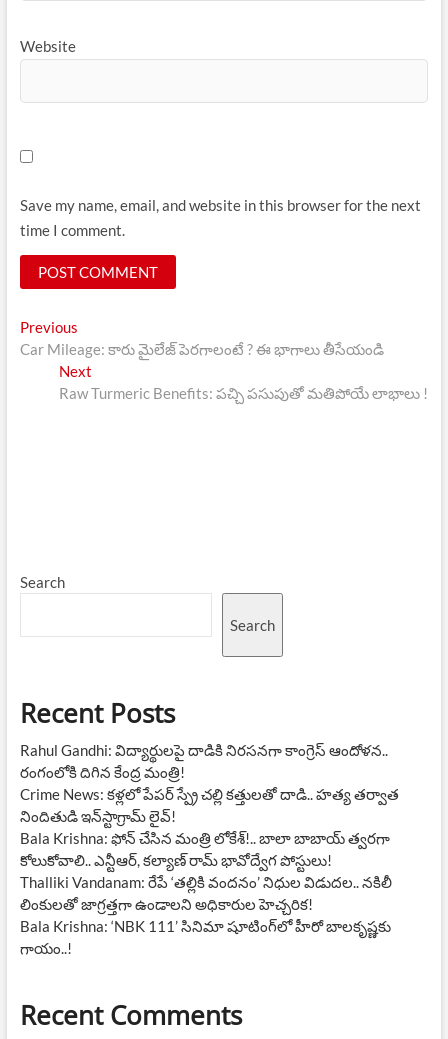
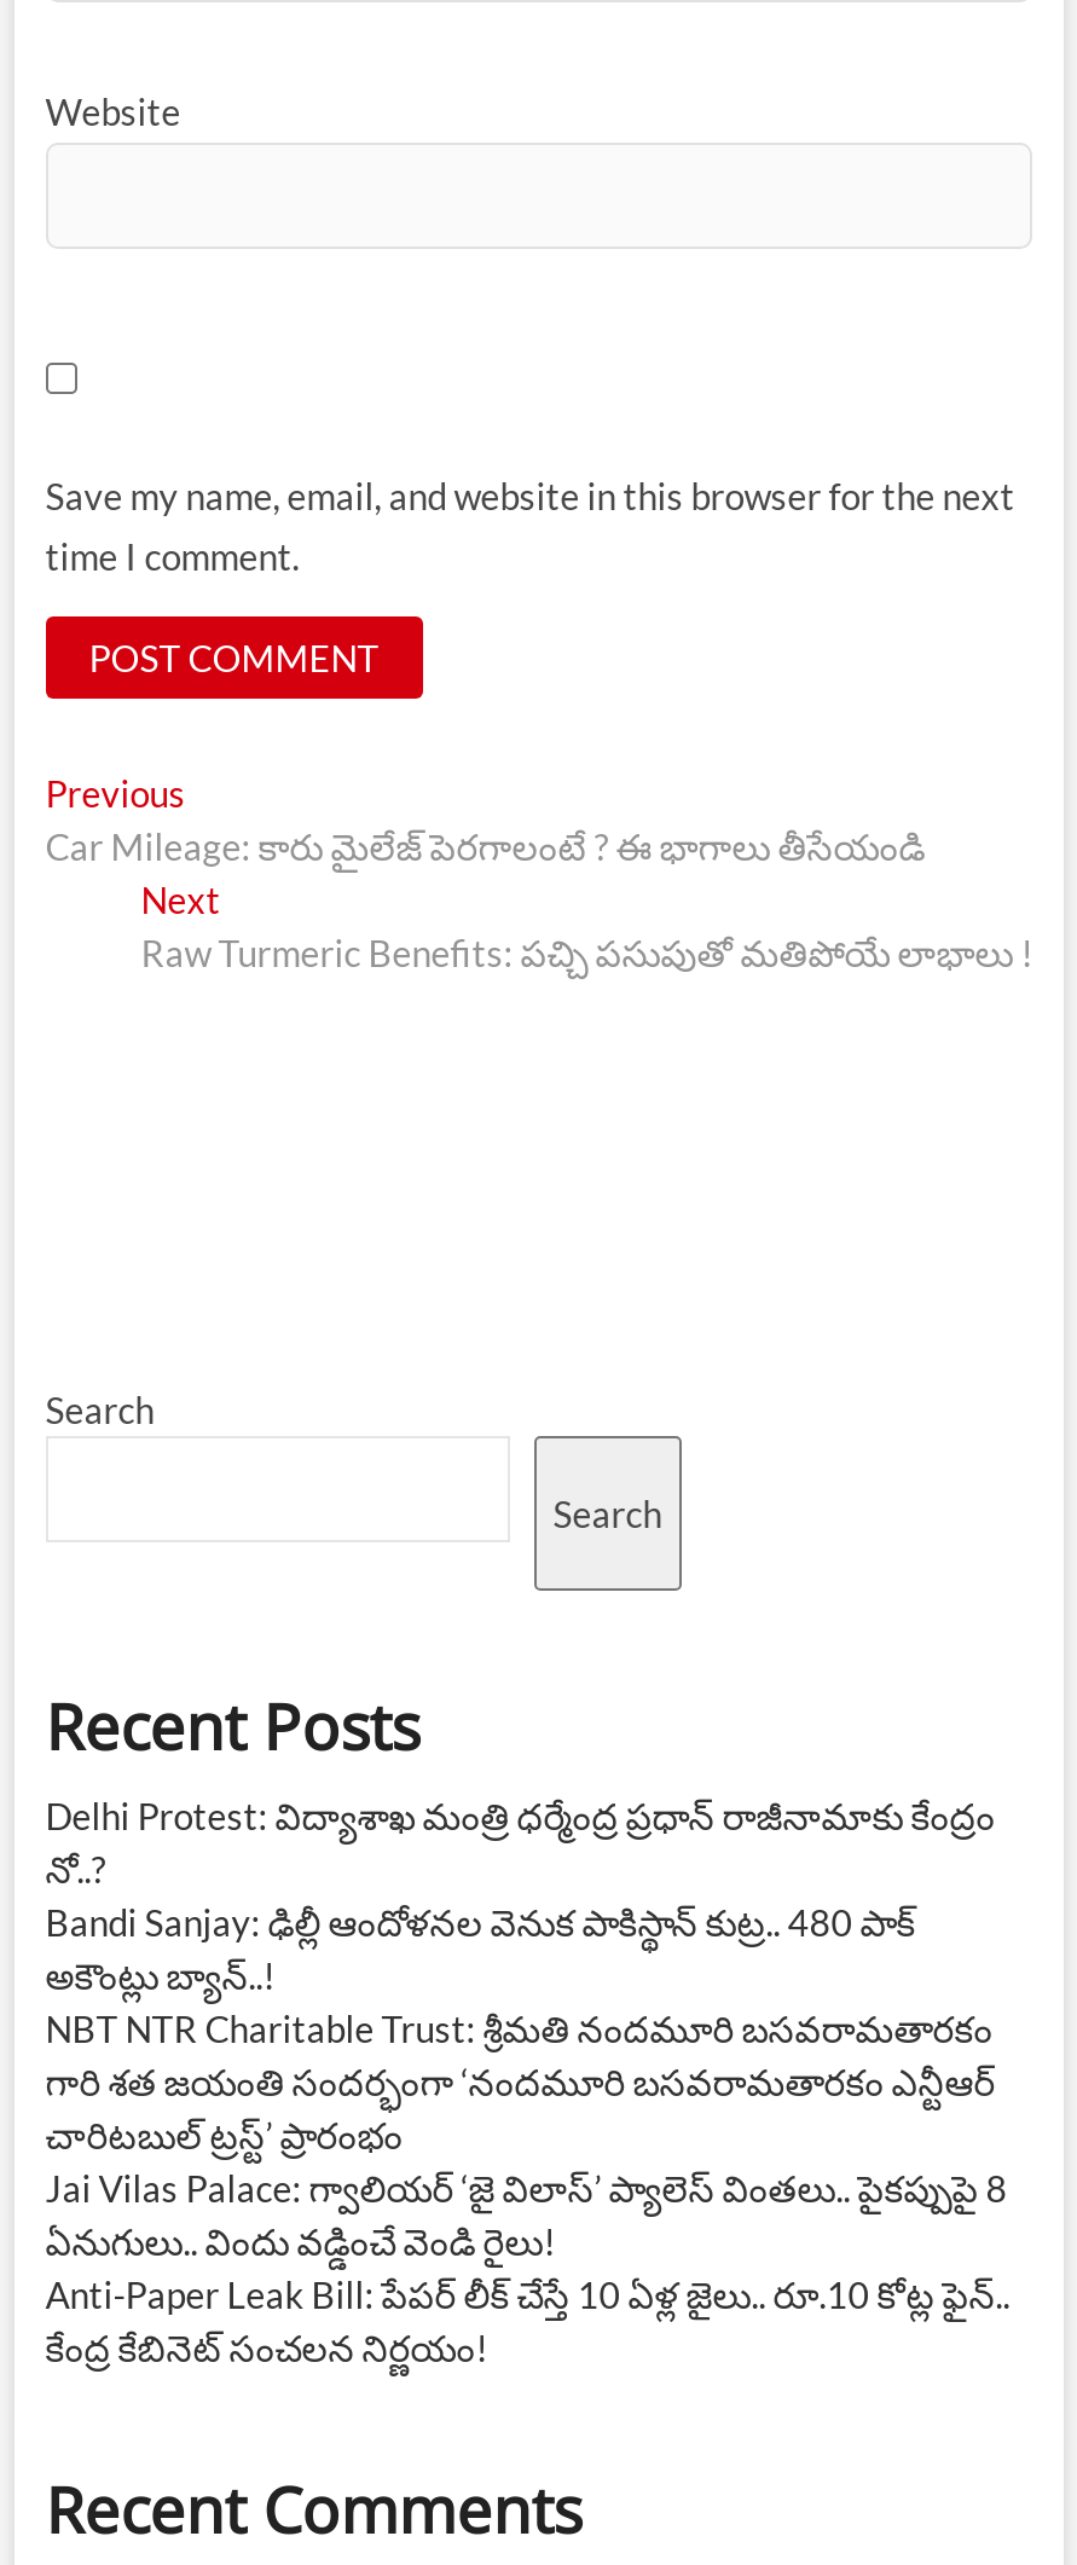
- Rahul Gandhi: విద్యార్థులపై దాడికి నిరసనగా కాంగ్రెస్ ఆందోళన..
- రంగంలోకి దిగిన కేంద్ర మంత్రి!
- Crime News: కళ్లలో పేపర్ స్ప్రే చల్లి కత్తులతో దాడి.. హత్య తర్వాత
- నిందితుడి ఇన్‌స్టాగ్రామ్ లైవ్!
- Bala Krishna: ఫోన్ చేసిన మంత్రి లోకేశ్!.. బాలా బాబాయ్ త్వరగా
- కోలుకోవాలి.. ఎన్టీఆర్, కల్యాణ్ రామ్ భావోద్వేగ పోస్టులు!
- Thalliki Vandanam: రేపే ‘తల్లికి వందనం’ నిధుల విడుదల.. నకిలీ
- లింకులతో జాగ్రత్తగా ఉండాలని అధికారుల హెచ్చరిక!
- Bala Krishna: ‘NBK 111’ సినిమా షూటింగ్‌లో హీరో బాలకృష్ణకు
- గాయం..!
+ Delhi Protest: విద్యాశాఖ మంత్రి ధర్మేంద్ర ప్రధాన్ రాజీనామాకు కేంద్రం
+ నో..?
+ Bandi Sanjay: ఢిల్లీ ఆందోళనల వెనుక పాకిస్థాన్ కుట్ర.. 480 పాక్
+ అకౌంట్లు బ్యాన్..!
+ NBT NTR Charitable Trust: శ్రీమతి నందమూరి బసవరామతారకం
+ గారి శత జయంతి సందర్భంగా ‘నందమూరి బసవరామతారకం ఎన్టీఆర్
+ చారిటబుల్ ట్రస్ట్’ ప్రారంభం
+ Jai Vilas Palace: గ్వాలియర్ ‘జై విలాస్’ ప్యాలెస్ వింతలు.. పైకప్పుపై 8
+ ఏనుగులు.. విందు వడ్డించే వెండి రైలు!
+ Anti-Paper Leak Bill: పేపర్ లీక్ చేస్తే 10 ఏళ్ల జైలు.. రూ.10 కోట్ల ఫైన్..
+ కేంద్ర కేబినెట్ సంచలన నిర్ణయం!
